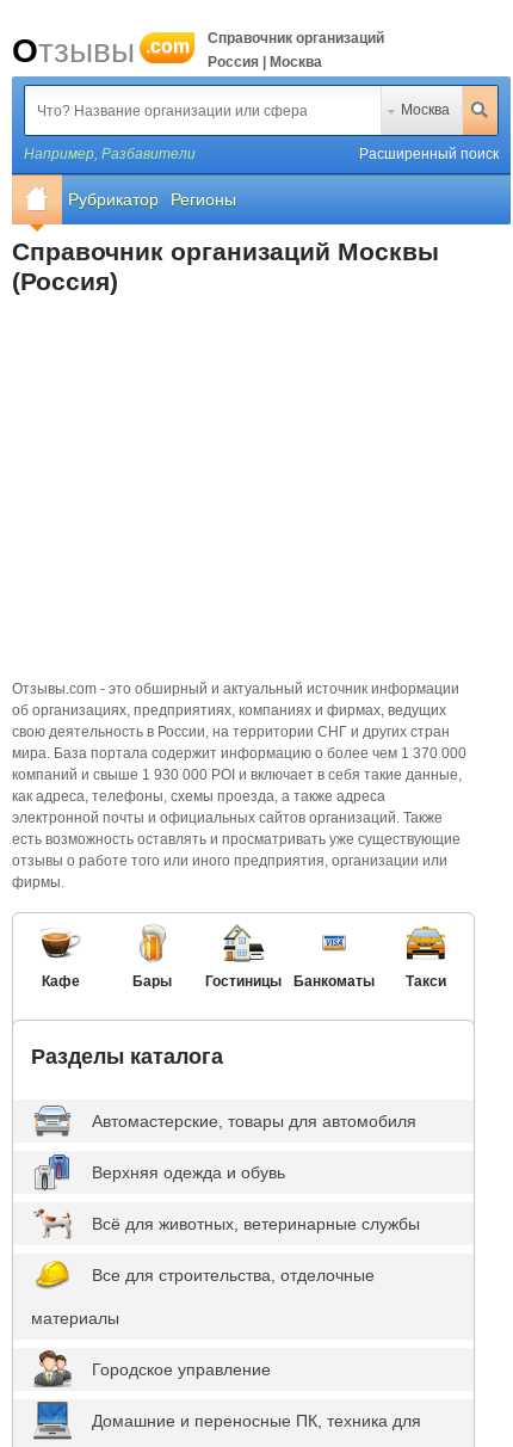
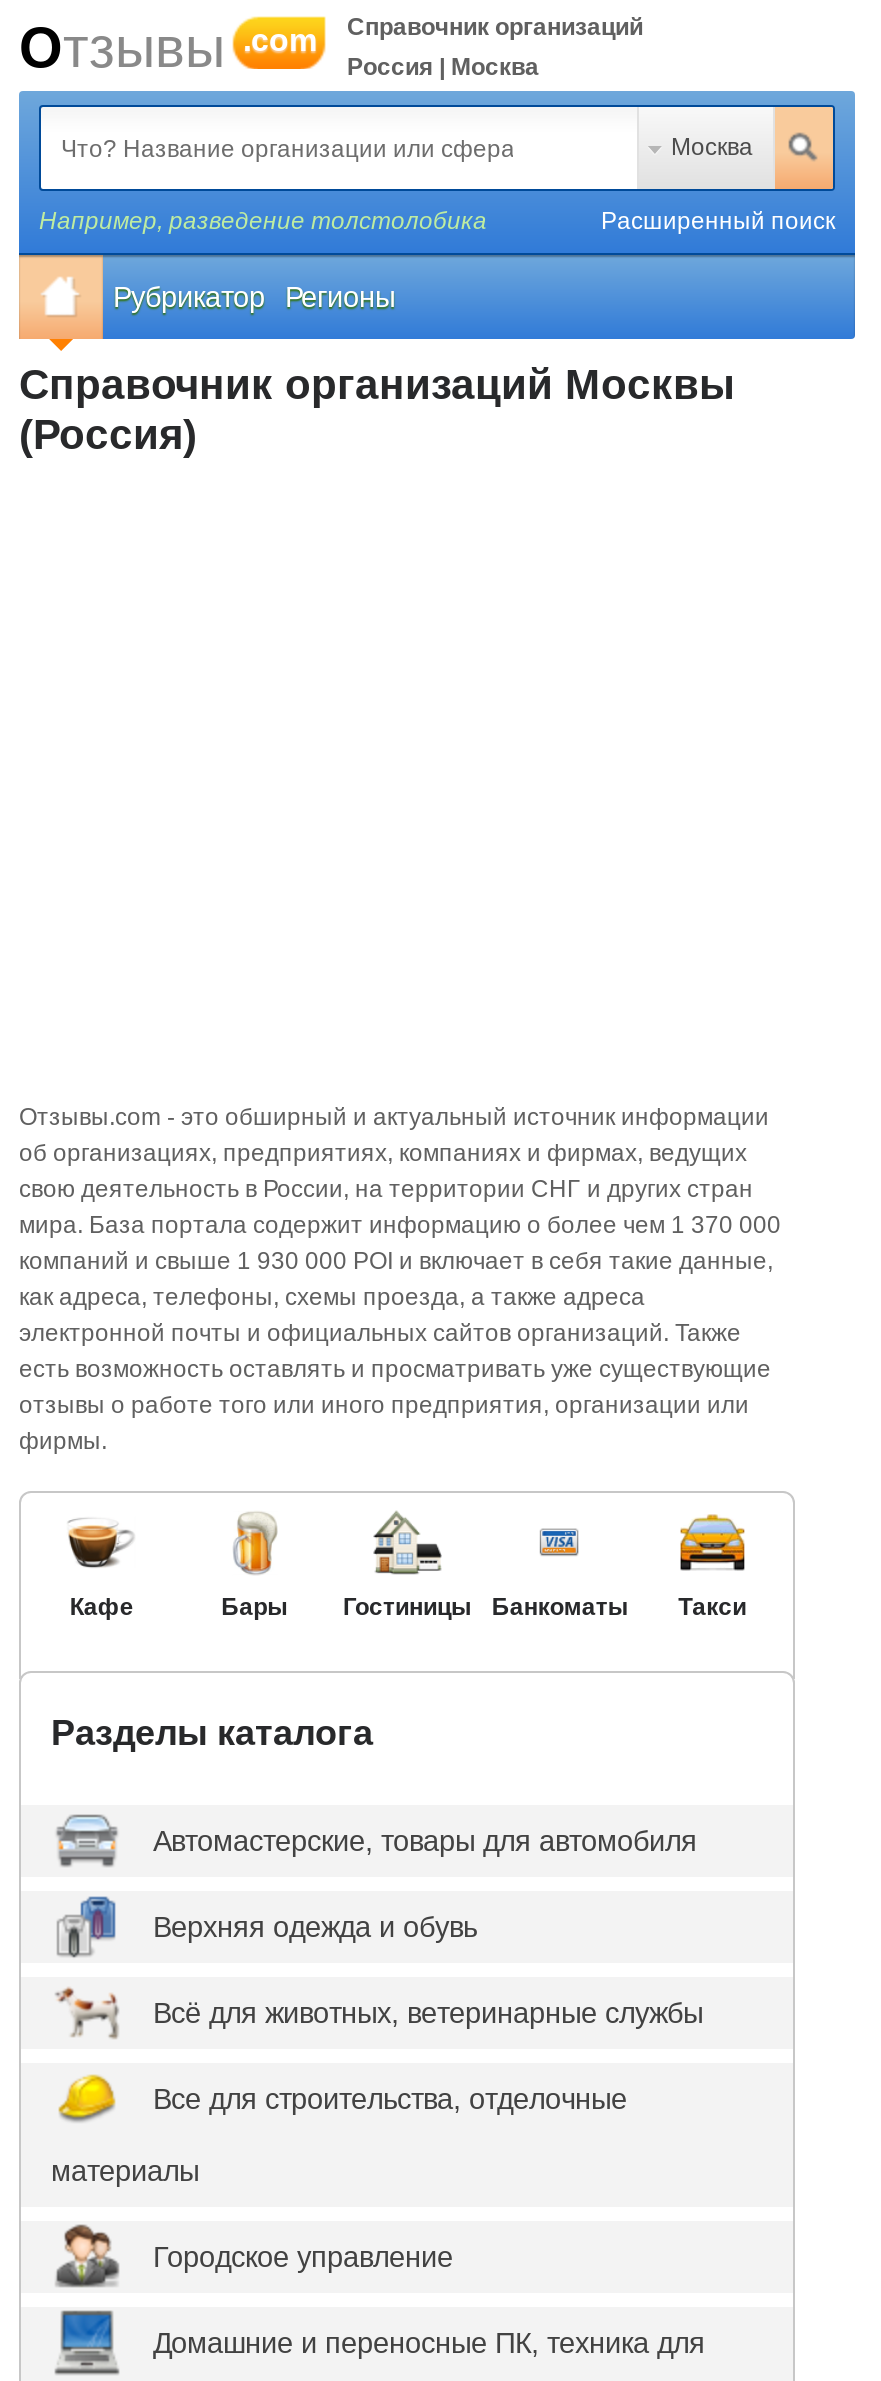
- Например, Разбавители
+ Например, разведение толстолобика
